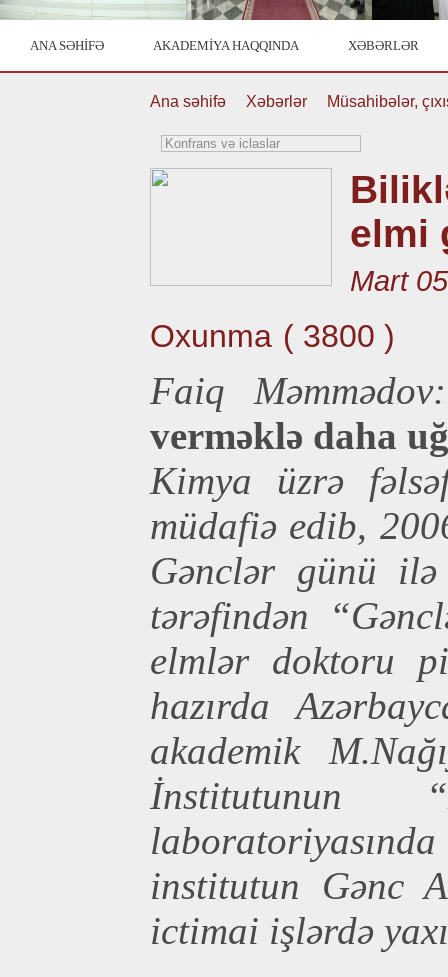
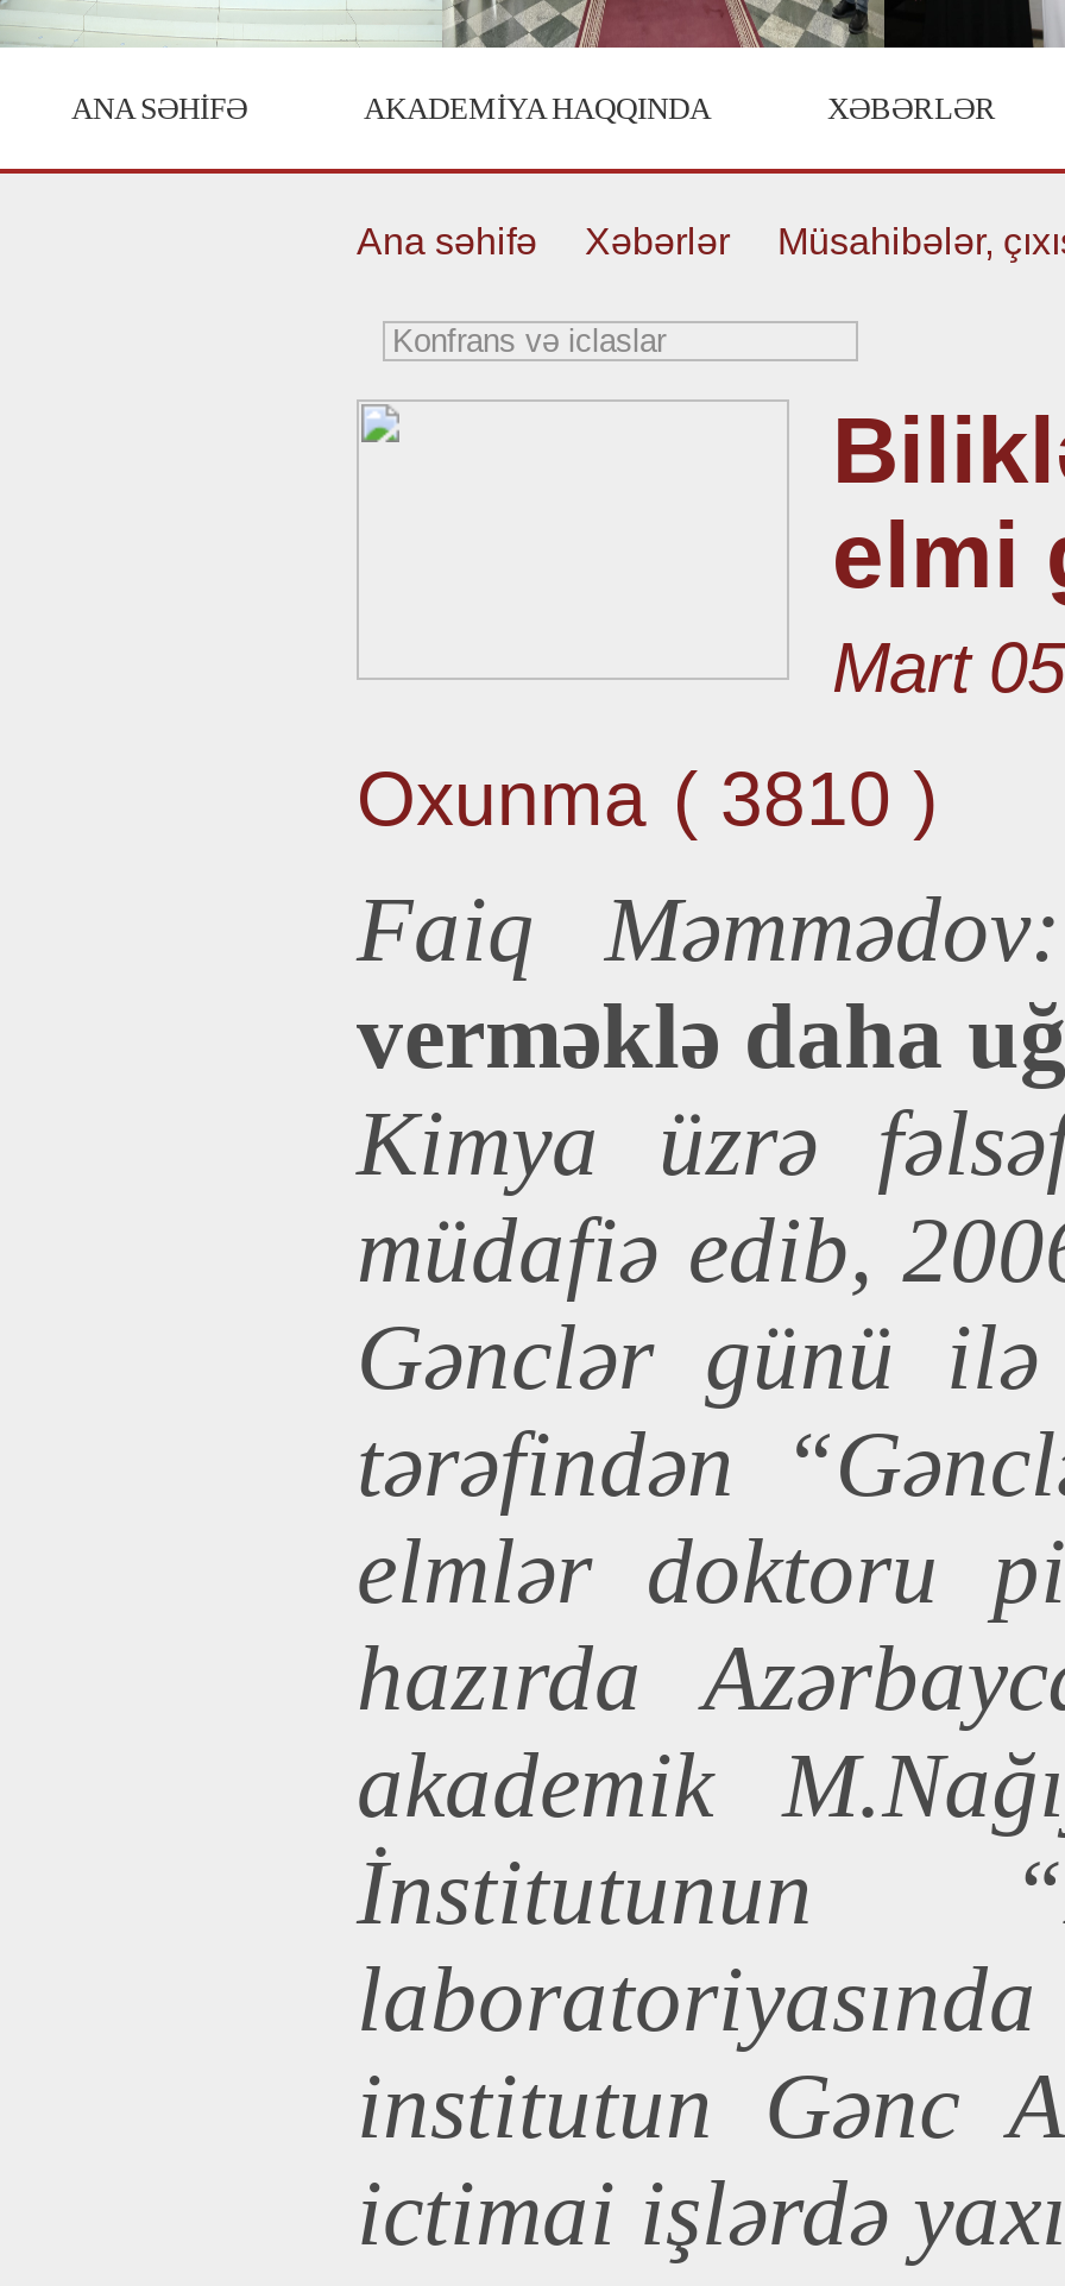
- Oxunma ( 3800 )
+ Oxunma ( 3810 )
